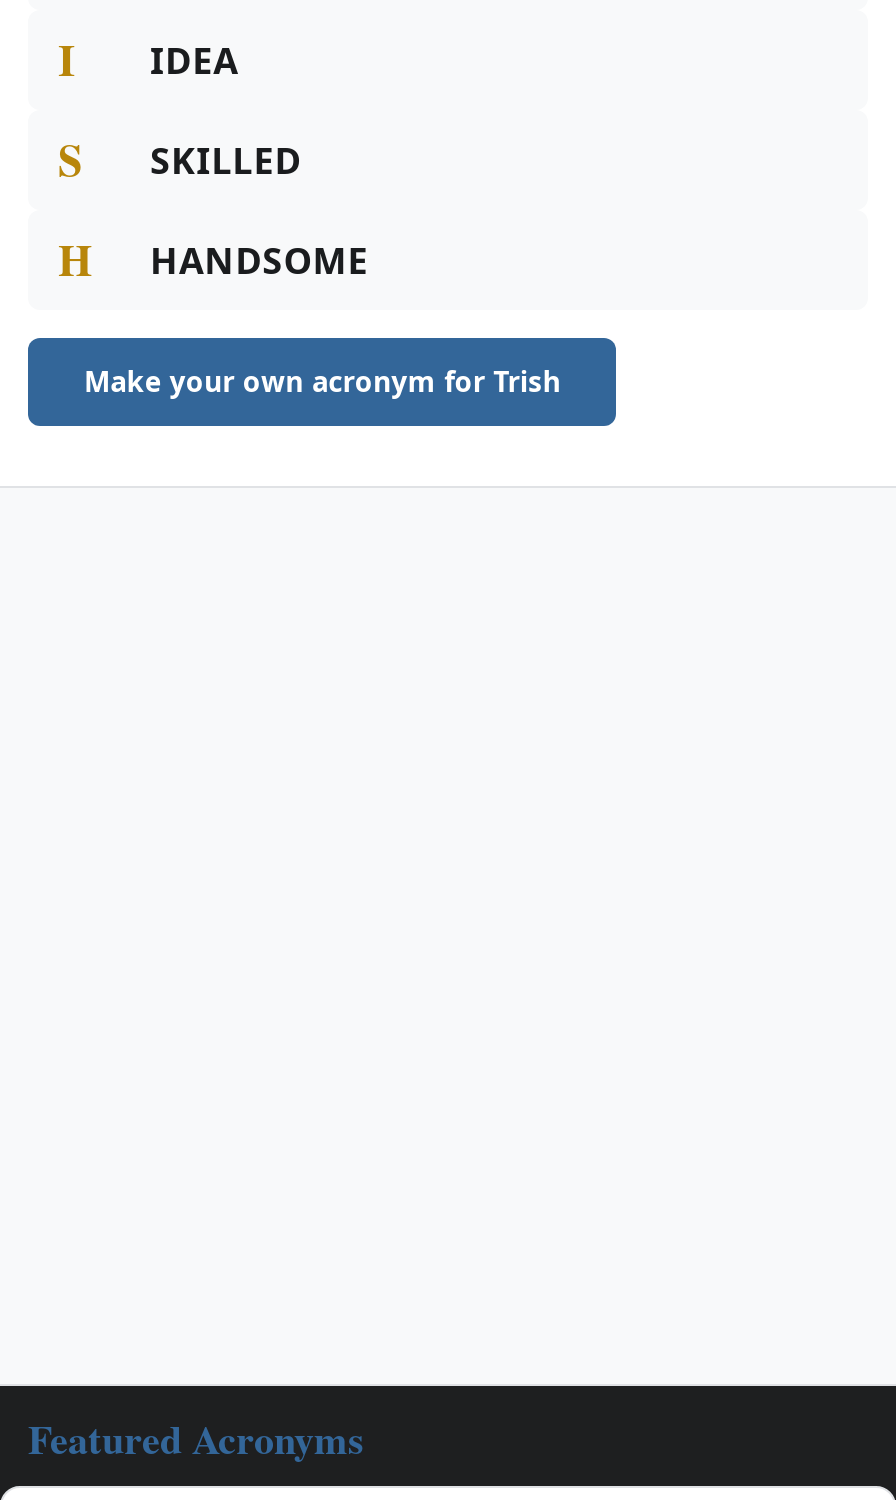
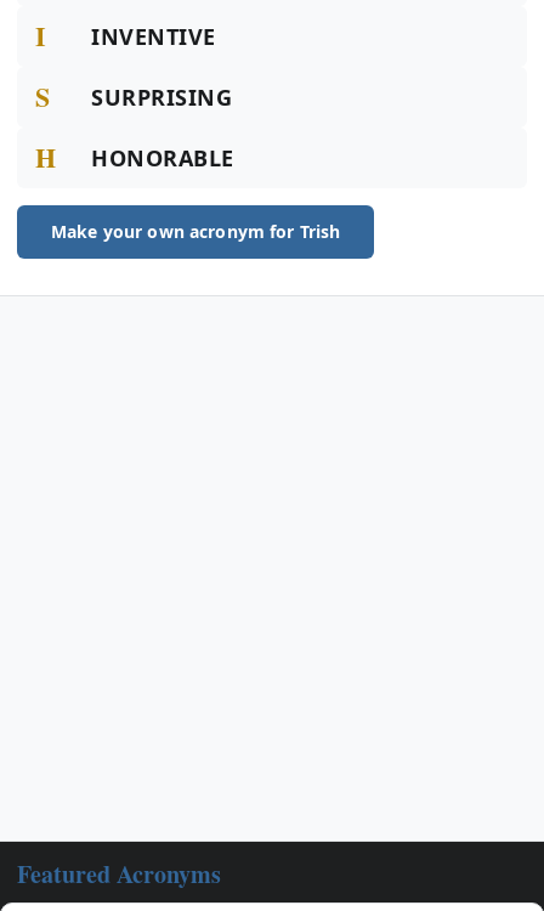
- IDEA
+ INVENTIVE

- SKILLED
+ SURPRISING

- HANDSOME
+ HONORABLE
